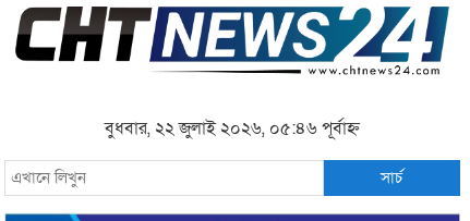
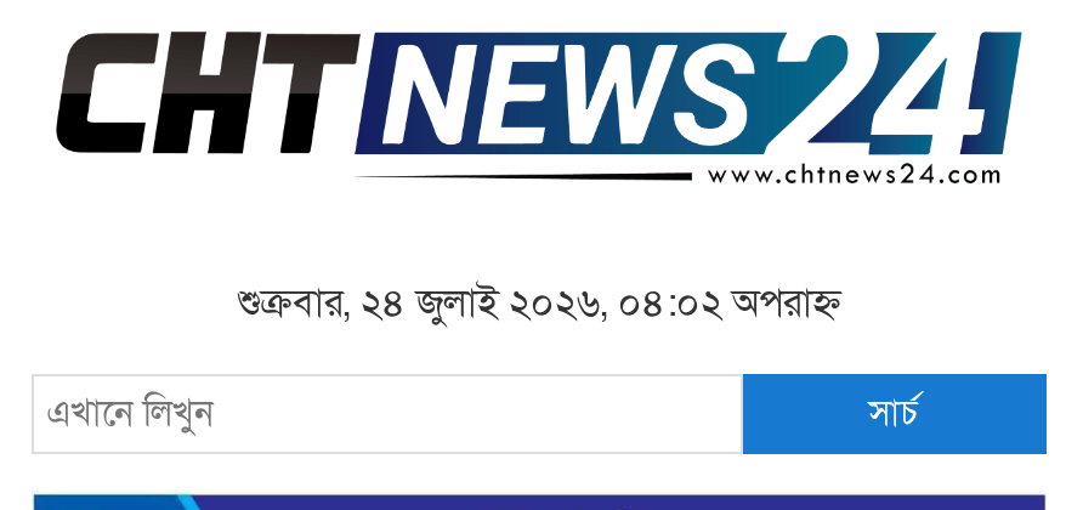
- বুধবার, ২২ জুলাই ২০২৬, ০৫:৪৬ পূর্বাহ্ন
+ শুক্রবার, ২৪ জুলাই ২০২৬, ০৪:০২ অপরাহ্ন
